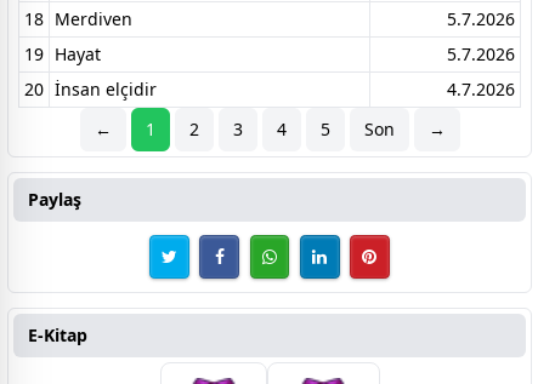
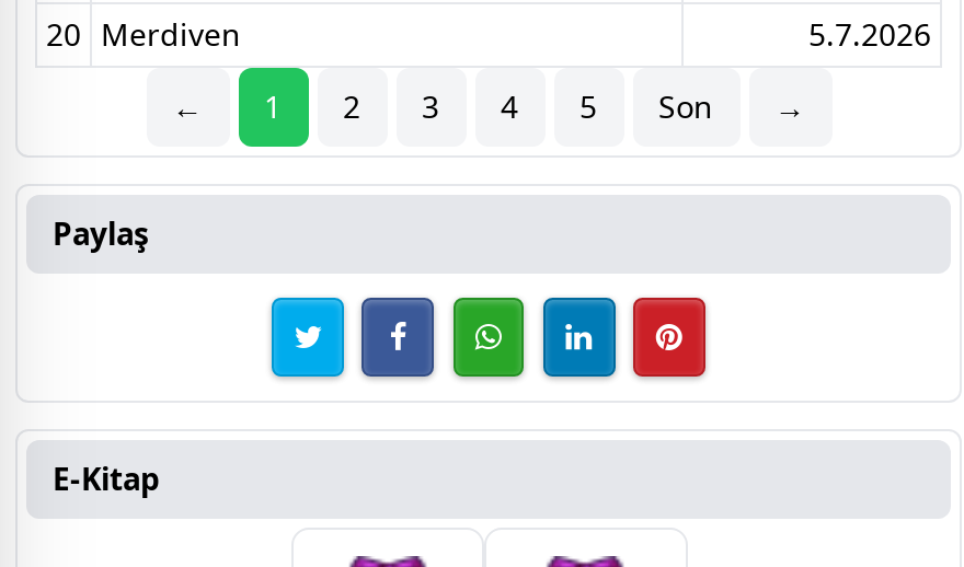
- 18 Merdiven
+ 20 Merdiven

- 19 Hayat
- 5.7.2026
- 20 İnsan elçidir
- 4.7.2026
